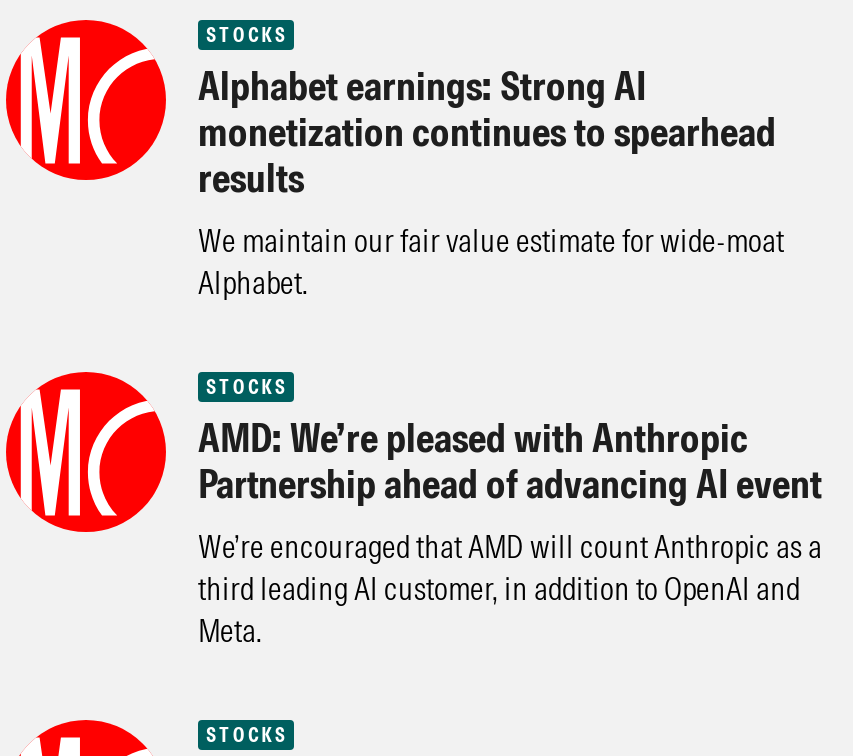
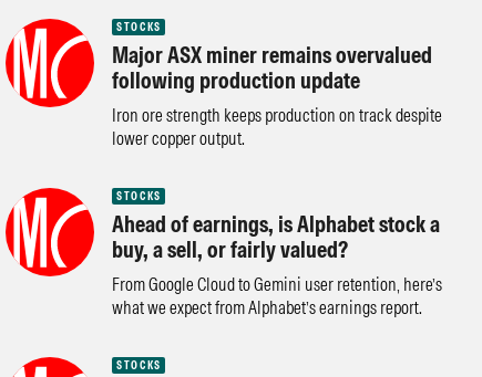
- Alphabet earnings: Strong AI
- monetization continues to spearhead
- results
- We maintain our fair value estimate for wide-moat
- Alphabet.
+ Major ASX miner remains overvalued
+ following production update
+ Iron ore strength keeps production on track despite
+ lower copper output.

- AMD: We’re pleased with Anthropic
- Partnership ahead of advancing AI event
- We’re encouraged that AMD will count Anthropic as a
- third leading AI customer, in addition to OpenAI and
- Meta.
+ Ahead of earnings, is Alphabet stock a
+ buy, a sell, or fairly valued?
+ From Google Cloud to Gemini user retention, here’s
+ what we expect from Alphabet’s earnings report.
